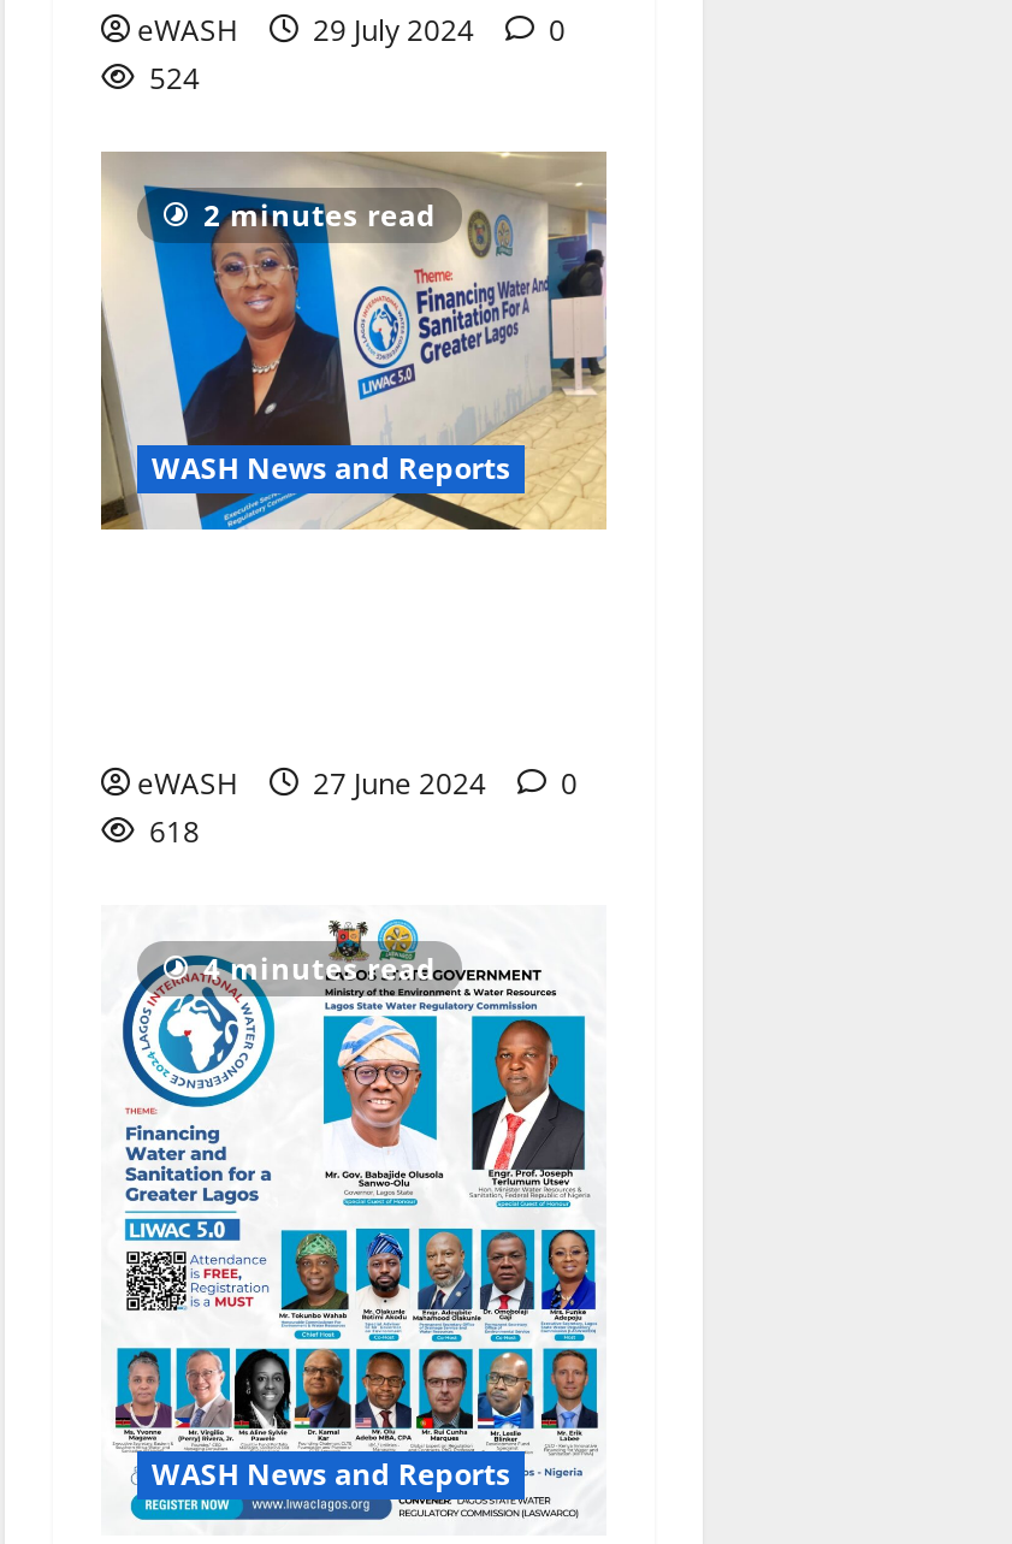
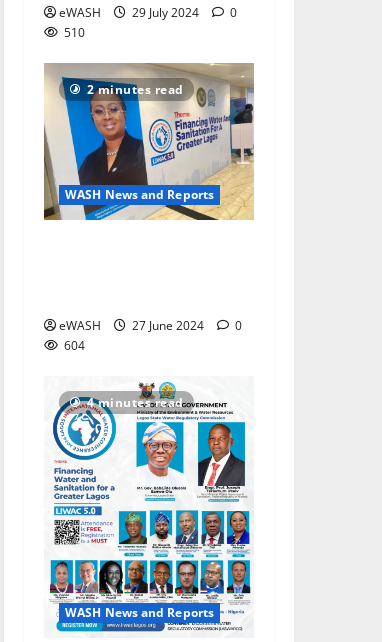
- 524
+ 510

- 618
+ 604
